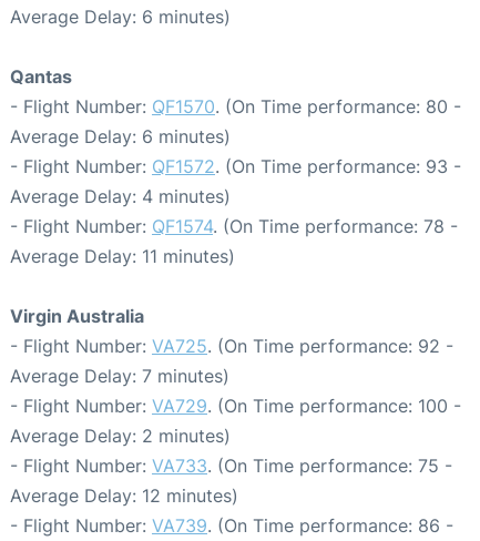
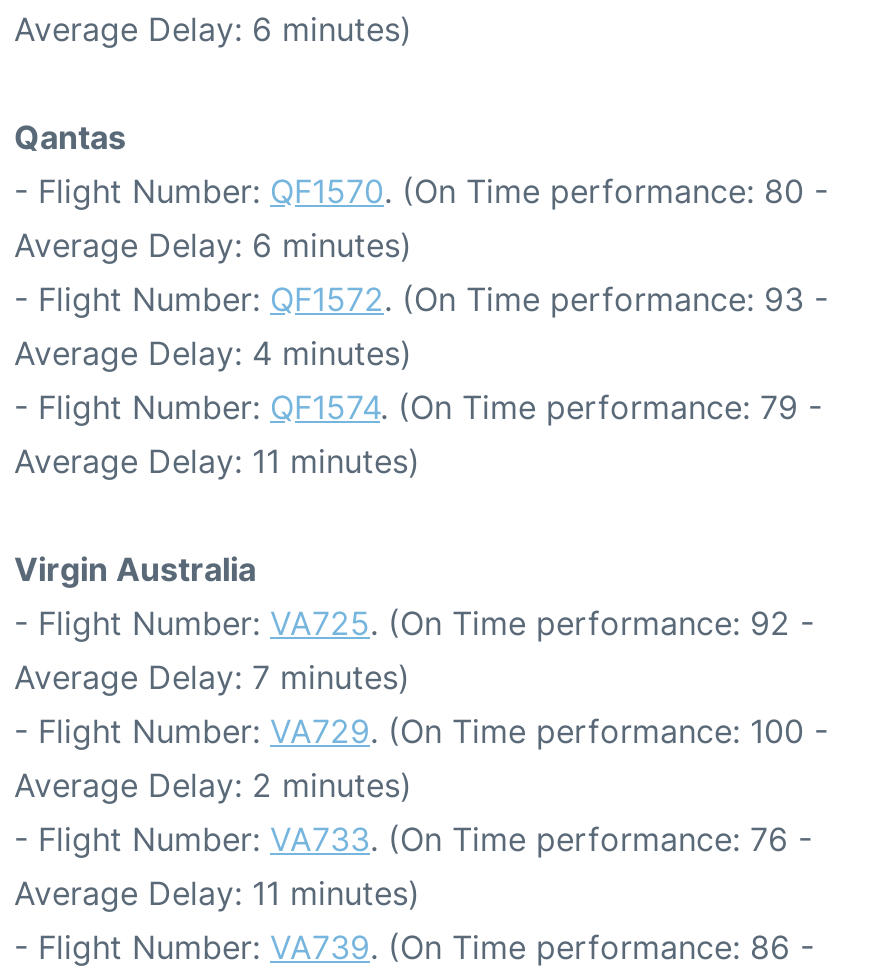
- - Flight Number: QF1574. (On Time performance: 78 -
+ - Flight Number: QF1574. (On Time performance: 79 -

- - Flight Number: VA733. (On Time performance: 75 -
+ - Flight Number: VA733. (On Time performance: 76 -

- Average Delay: 12 minutes)
+ Average Delay: 11 minutes)
